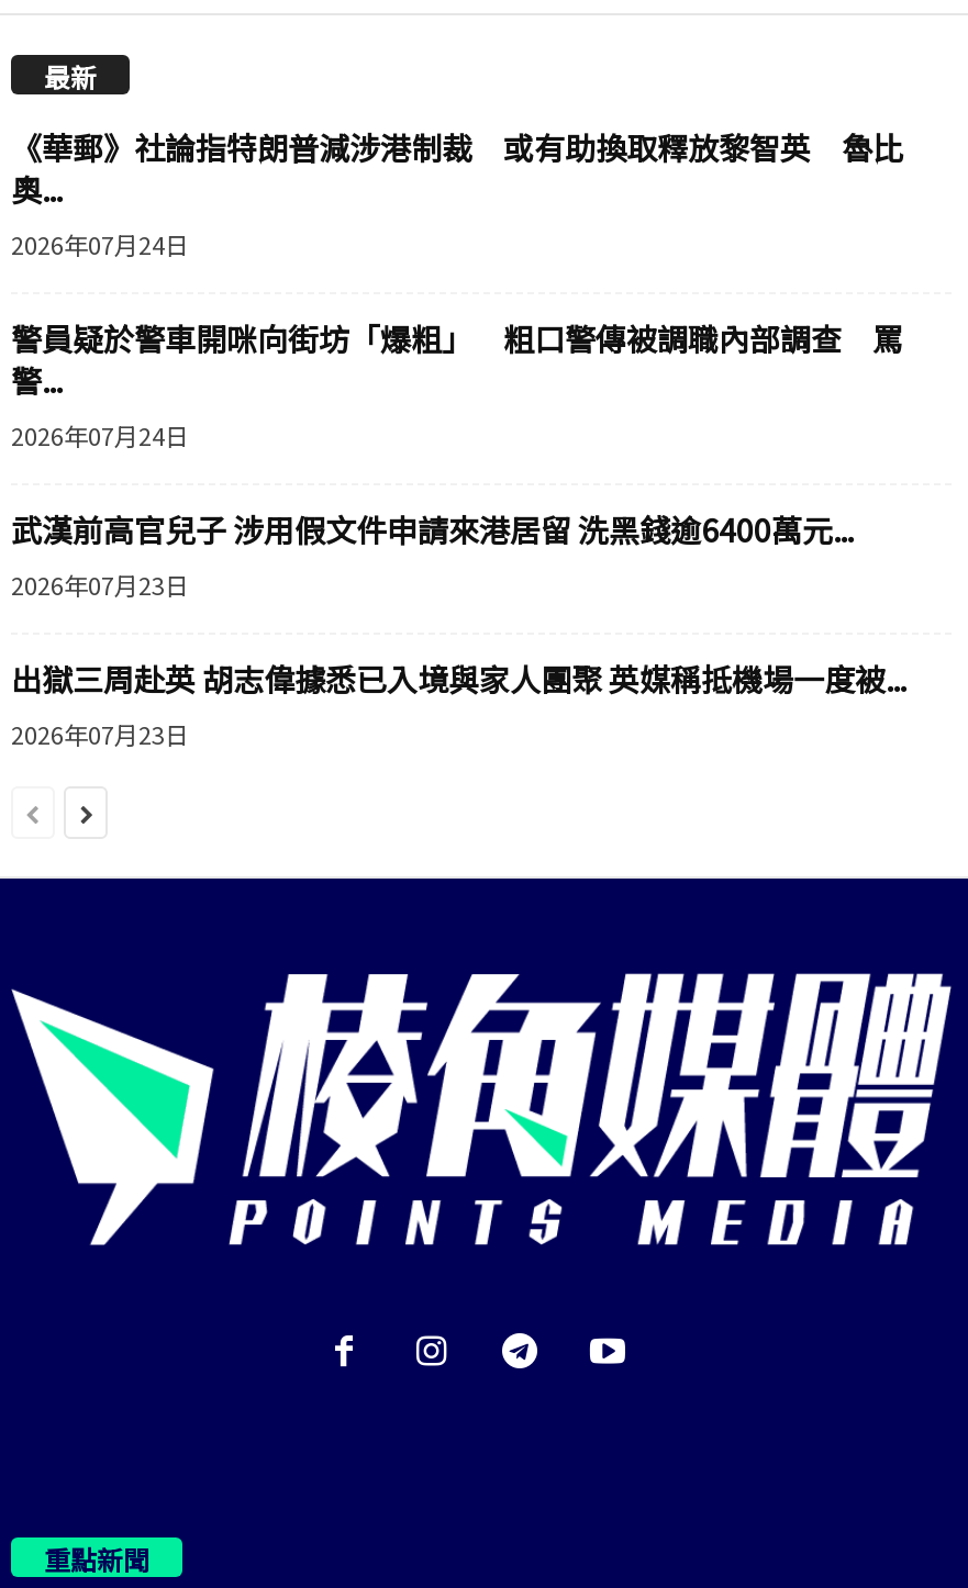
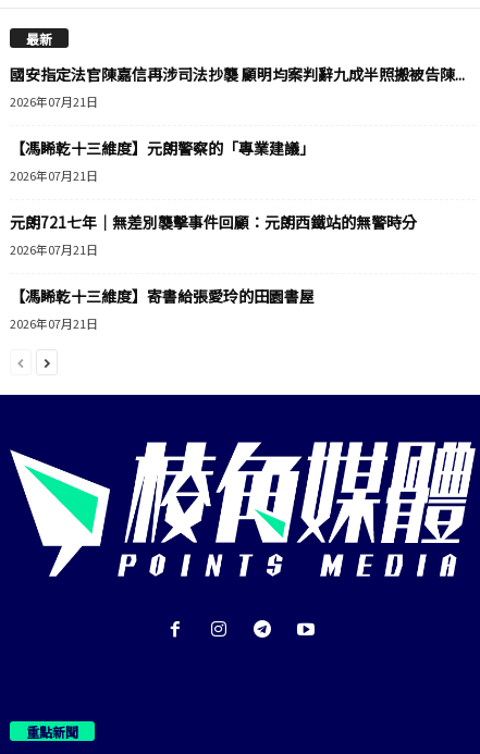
- 《華郵》社論指特朗普減涉港制裁 或有助換取釋放黎智英 魯比
- 奧...
- 2026年07月24日
+ 國安指定法官陳嘉信再涉司法抄襲 顧明均案判辭九成半照搬被告陳...
+ 2026年07月21日

- 警員疑於警車開咪向街坊「爆粗」 粗口警傳被調職內部調查 罵
- 警...
- 2026年07月24日
+ 【馮睎乾十三維度】元朗警察的「專業建議」
+ 2026年07月21日

- 武漢前高官兒子 涉用假文件申請來港居留 洗黑錢逾6400萬元...
- 2026年07月23日
+ 元朗721七年｜無差別襲擊事件回顧：元朗西鐵站的無警時分
+ 2026年07月21日

- 出獄三周赴英 胡志偉據悉已入境與家人團聚 英媒稱抵機場一度被...
- 2026年07月23日
+ 【馮睎乾十三維度】寄書給張愛玲的田園書屋
+ 2026年07月21日
